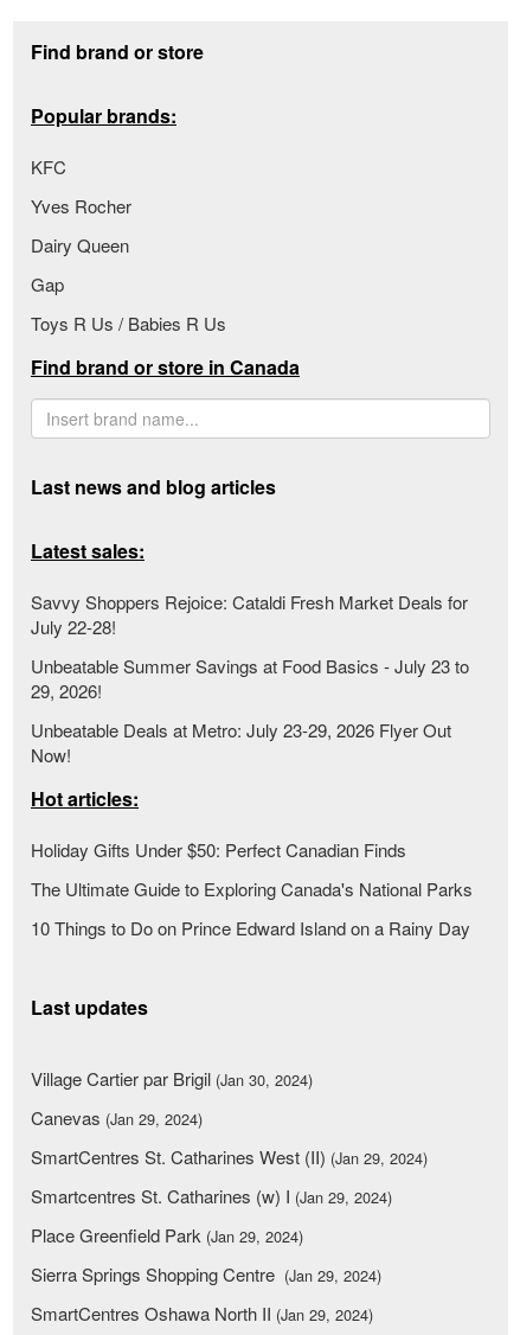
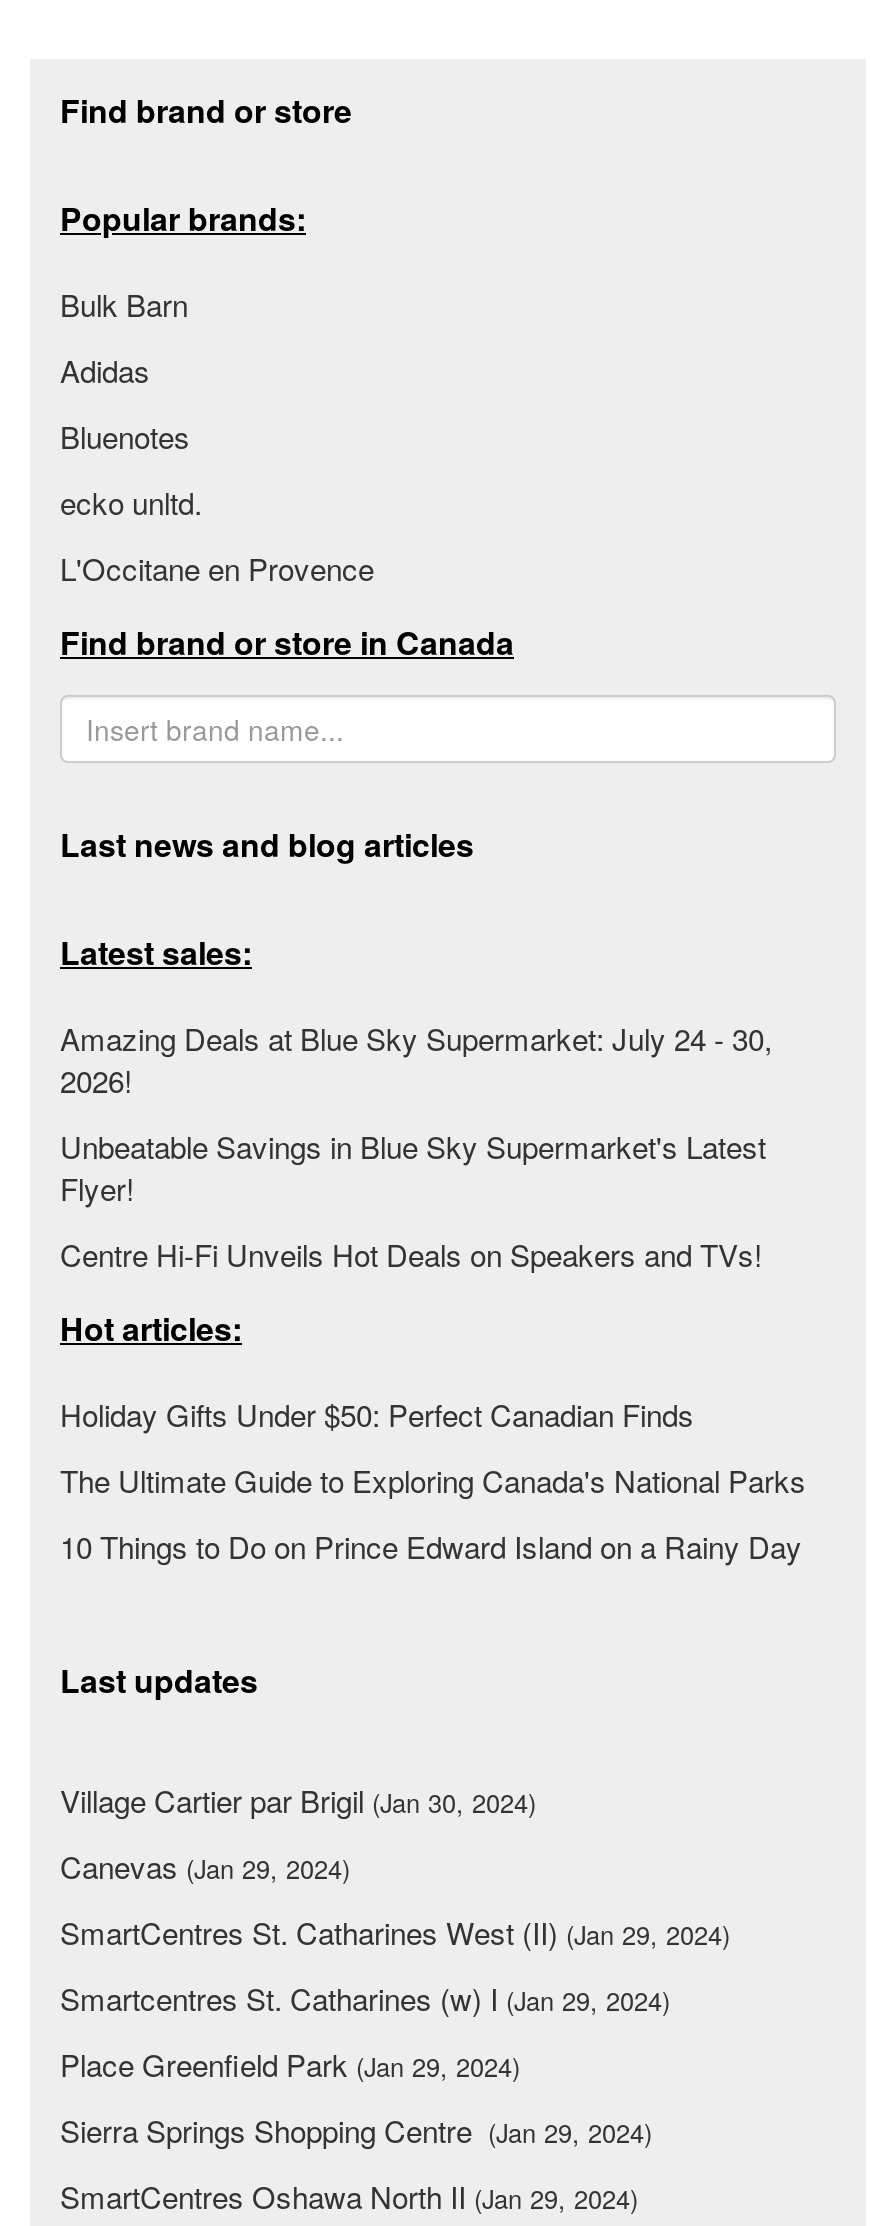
- KFC
+ Bulk Barn

- Yves Rocher
+ Adidas

- Dairy Queen
+ Bluenotes

- Gap
+ ecko unltd.

- Toys R Us / Babies R Us
+ L'Occitane en Provence

- Savvy Shoppers Rejoice: Cataldi Fresh Market Deals for
- July 22-28!
+ Amazing Deals at Blue Sky Supermarket: July 24 - 30,
+ 2026!

- Unbeatable Summer Savings at Food Basics - July 23 to
- 29, 2026!
+ Unbeatable Savings in Blue Sky Supermarket's Latest
+ Flyer!

- Unbeatable Deals at Metro: July 23-29, 2026 Flyer Out
- Now!
+ Centre Hi-Fi Unveils Hot Deals on Speakers and TVs!
